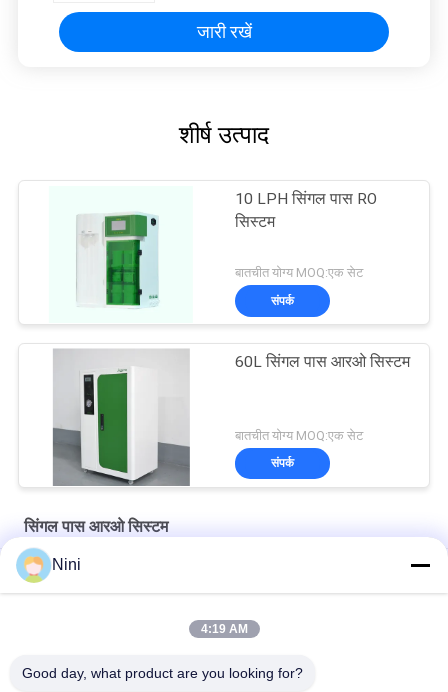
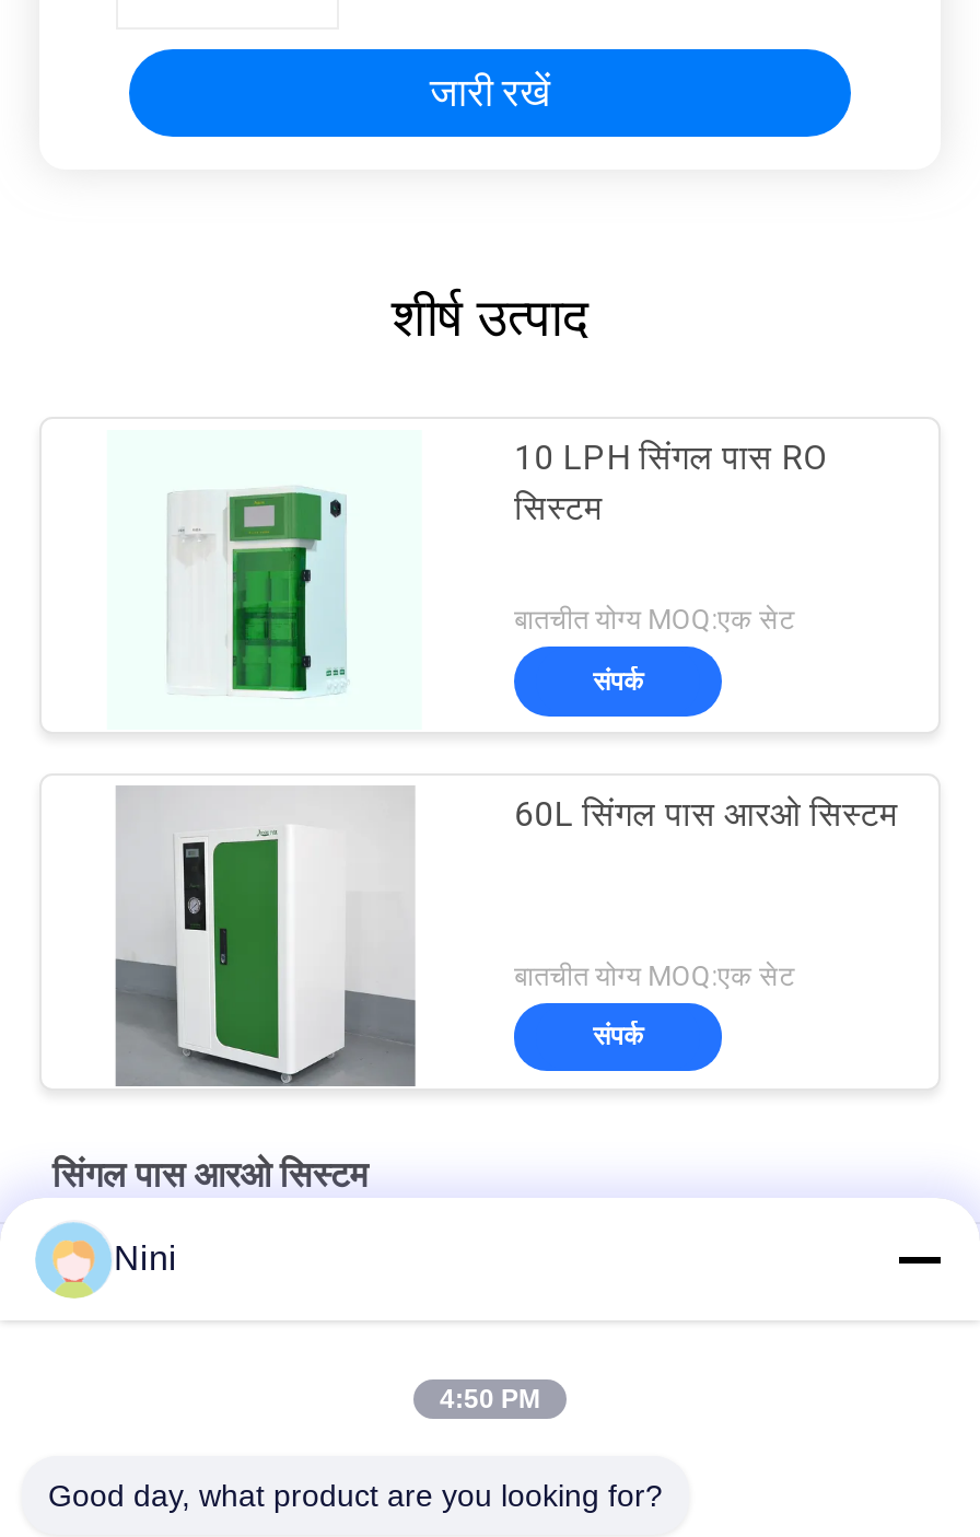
- 4:19 AM
+ 4:50 PM
